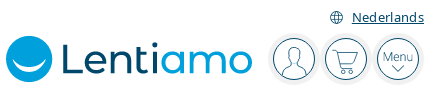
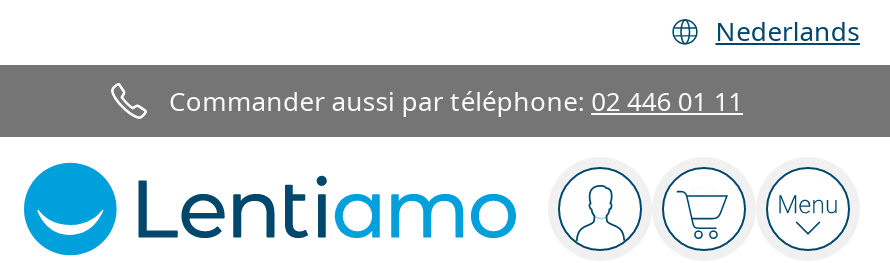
+ Commander aussi par téléphone: 02 446 01 11
